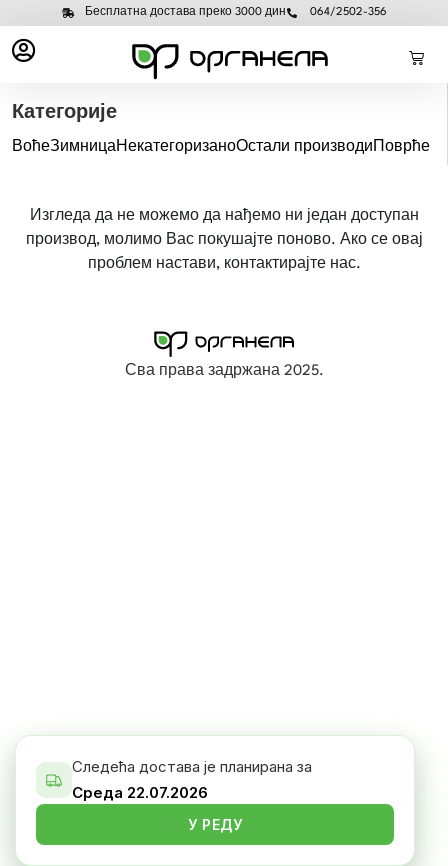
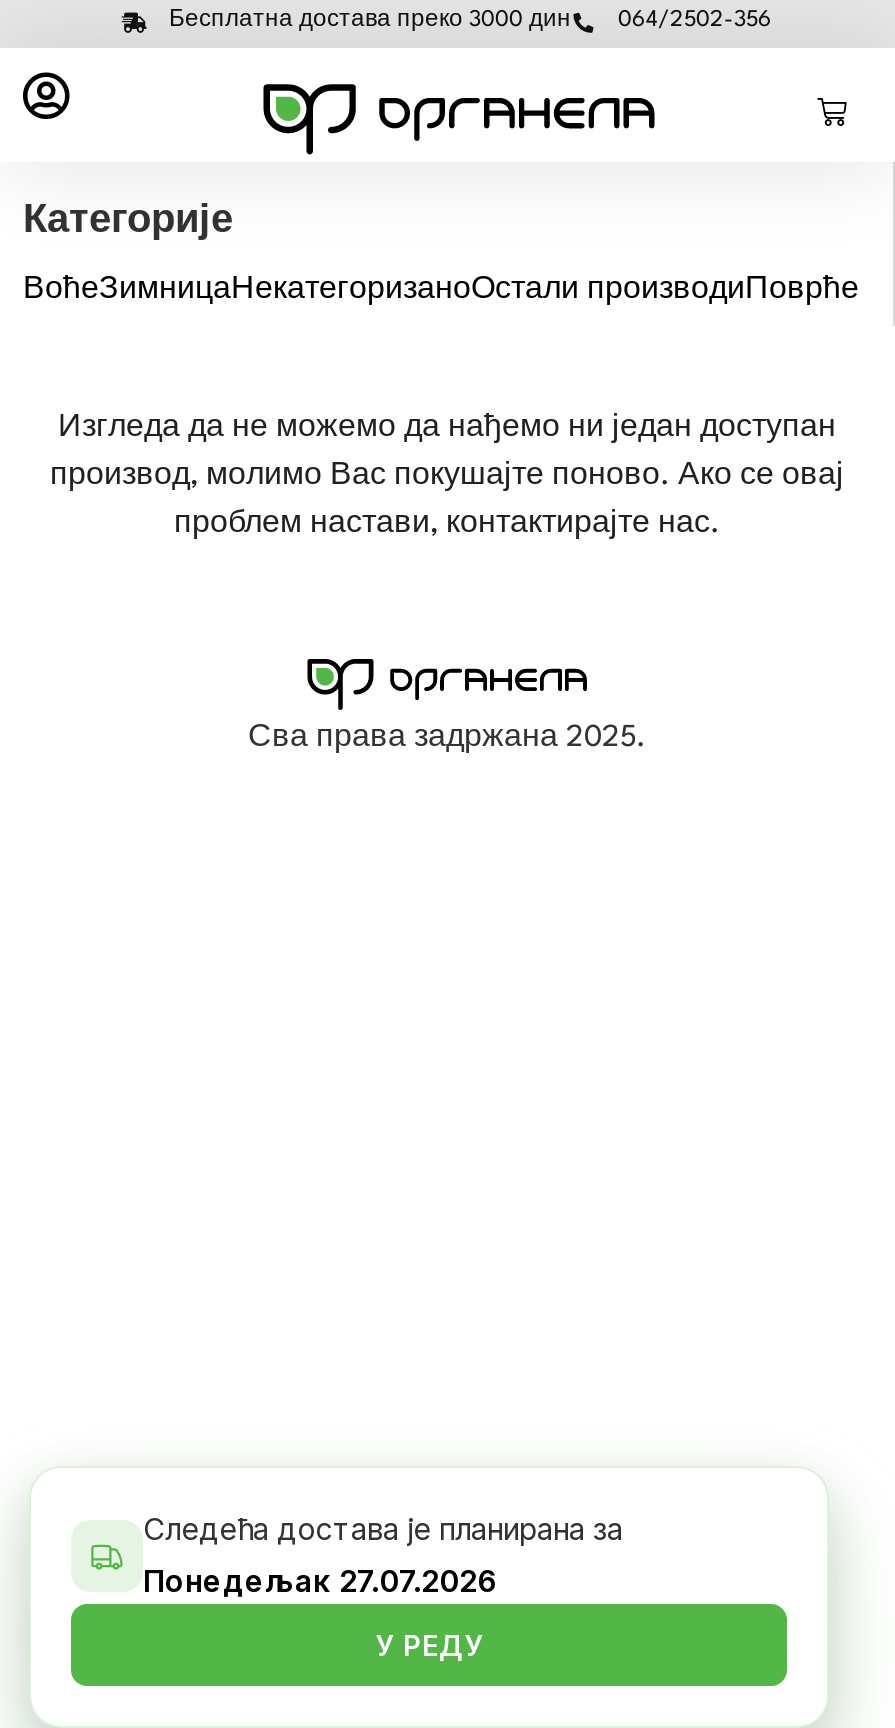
- Среда 22.07.2026
+ Понедељак 27.07.2026
